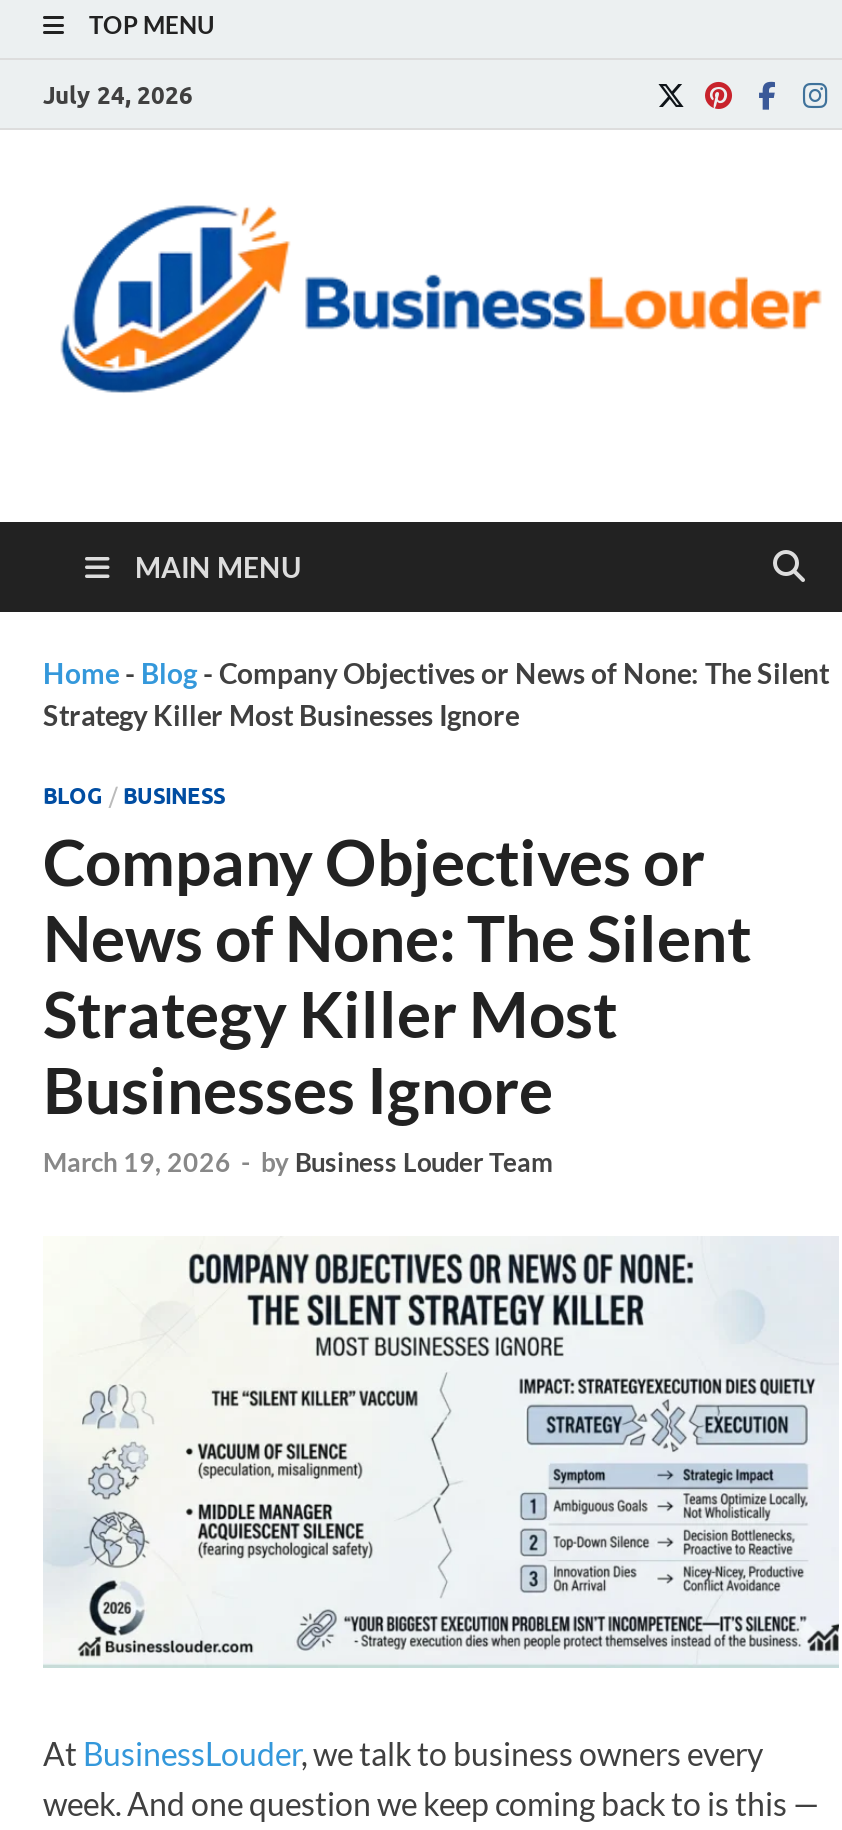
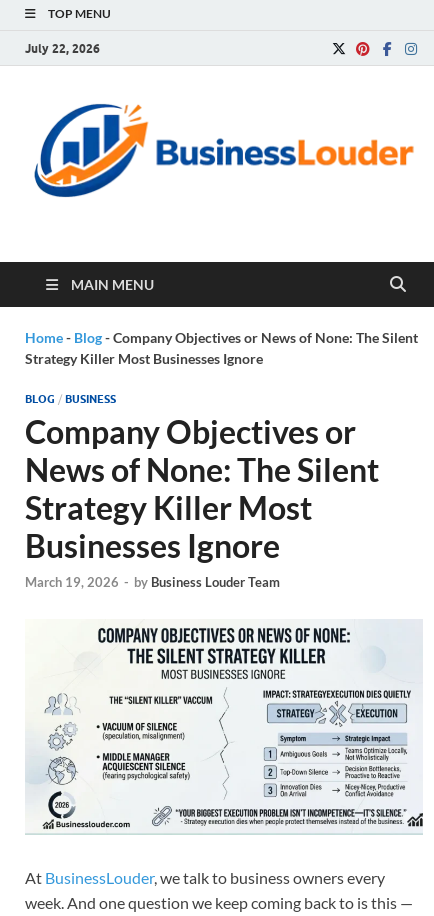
- July 24, 2026
+ July 22, 2026
